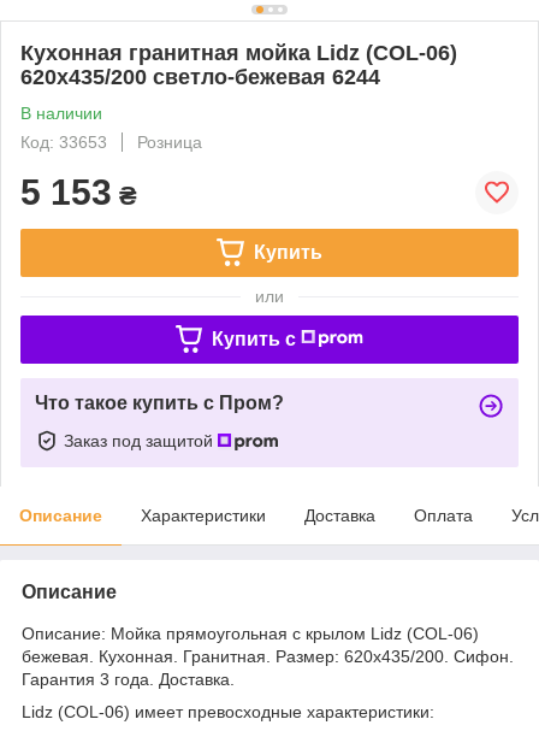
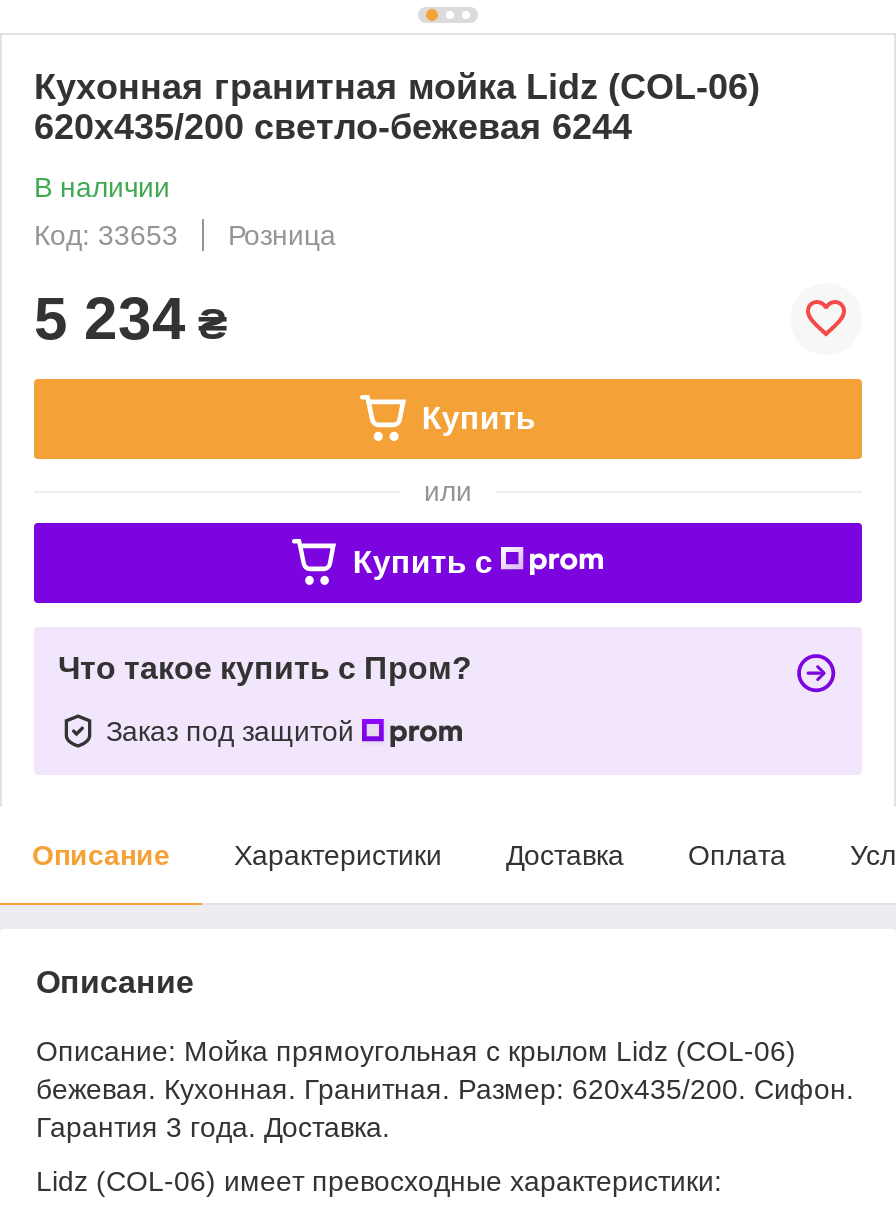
- 5 153 ₴
+ 5 234 ₴
